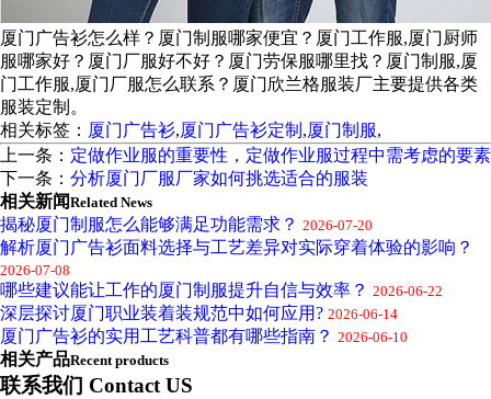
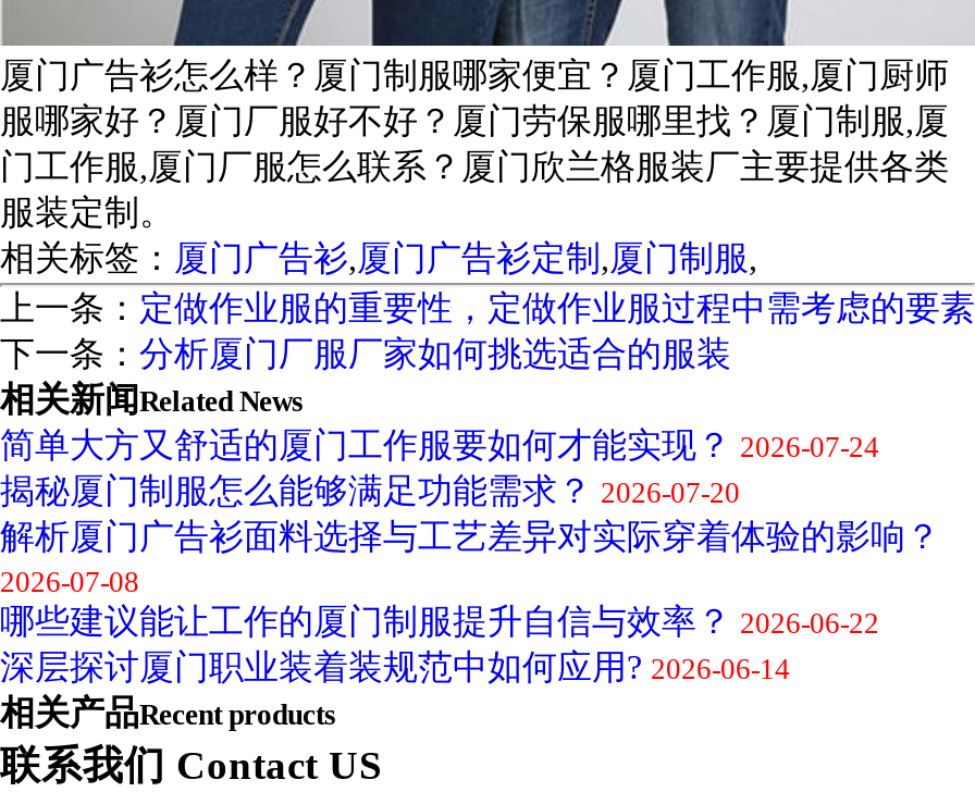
+ 简单大方又舒适的厦门工作服要如何才能实现？ 2026-07-24

moved down: 揭秘厦门制服怎么能够满足功能需求？ 2026-07-20 | 解析厦门广告衫面料选择与工艺差异对实际穿着体验的影响？ | 2026-07-08 | 哪些建议能让工作的厦门制服提升自信与效率？ 2026-06-22 | 深层探讨厦门职业装着装规范中如何应用? 2026-06-14

- 厦门广告衫的实用工艺科普都有哪些指南？ 2026-06-10
